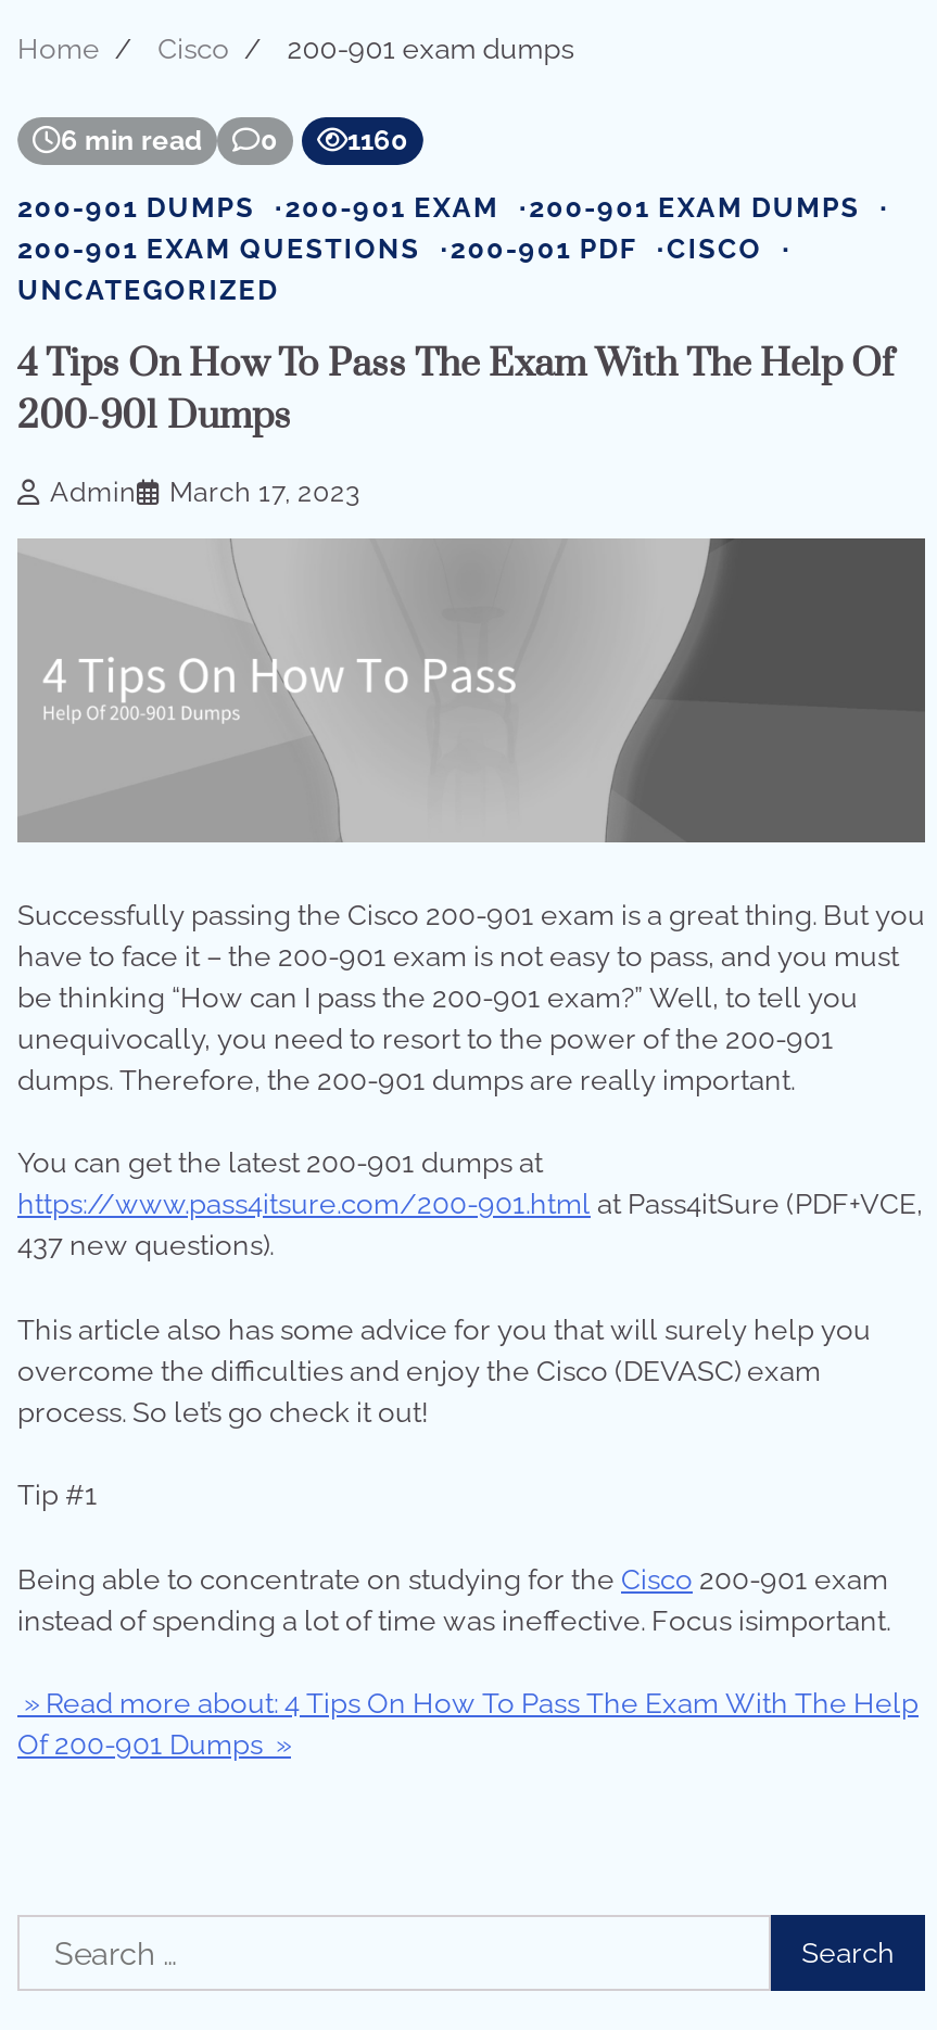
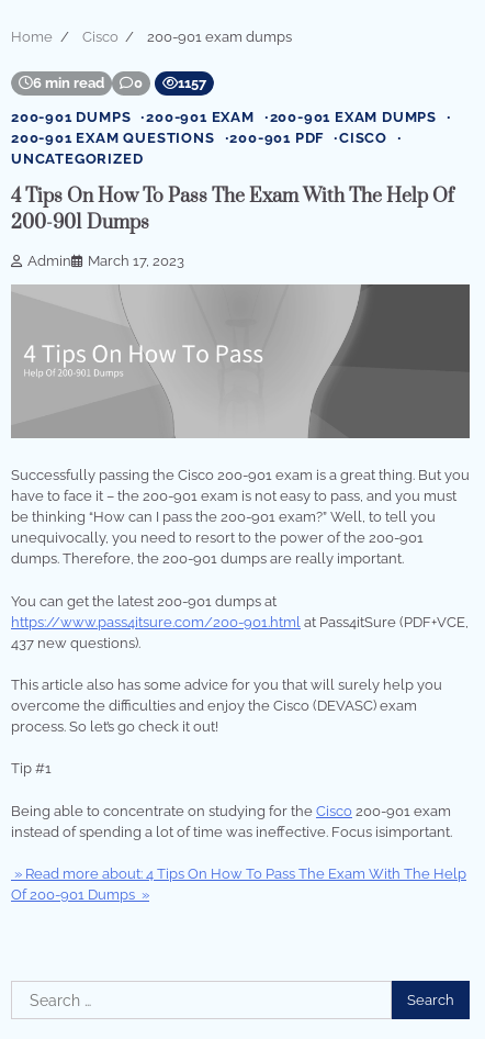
- 1160
+ 1157
